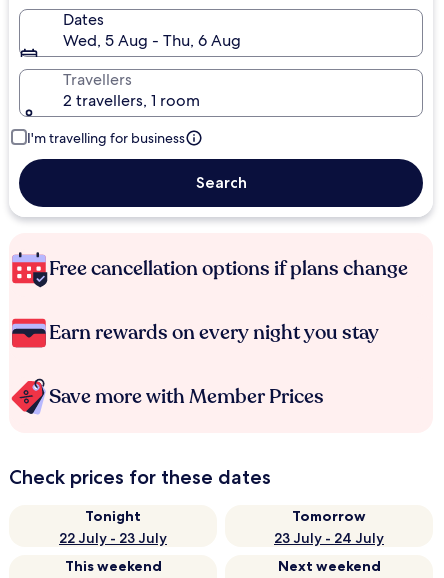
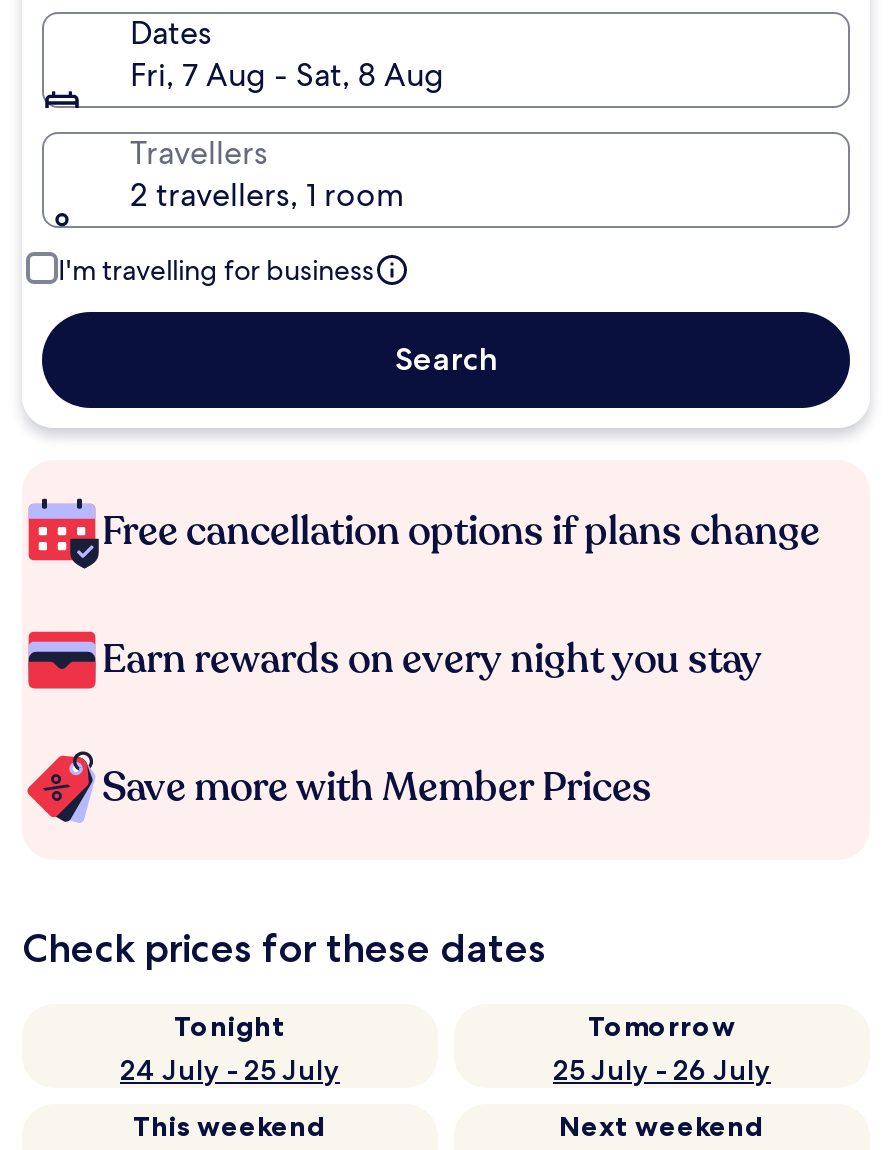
- Wed, 5 Aug - Thu, 6 Aug
+ Fri, 7 Aug - Sat, 8 Aug

- 22 July - 23 July
+ 24 July - 25 July

- 23 July - 24 July
+ 25 July - 26 July
